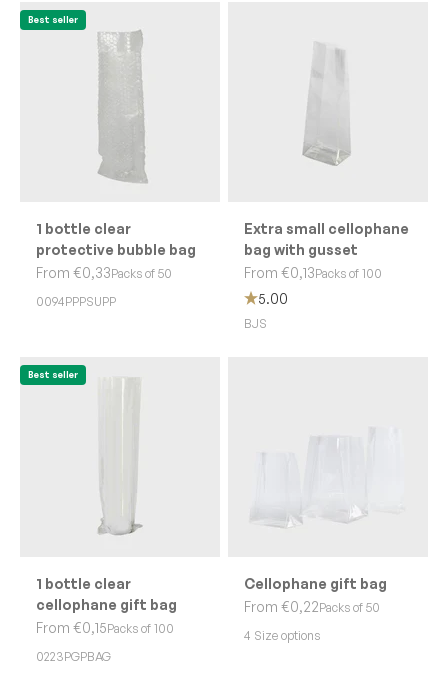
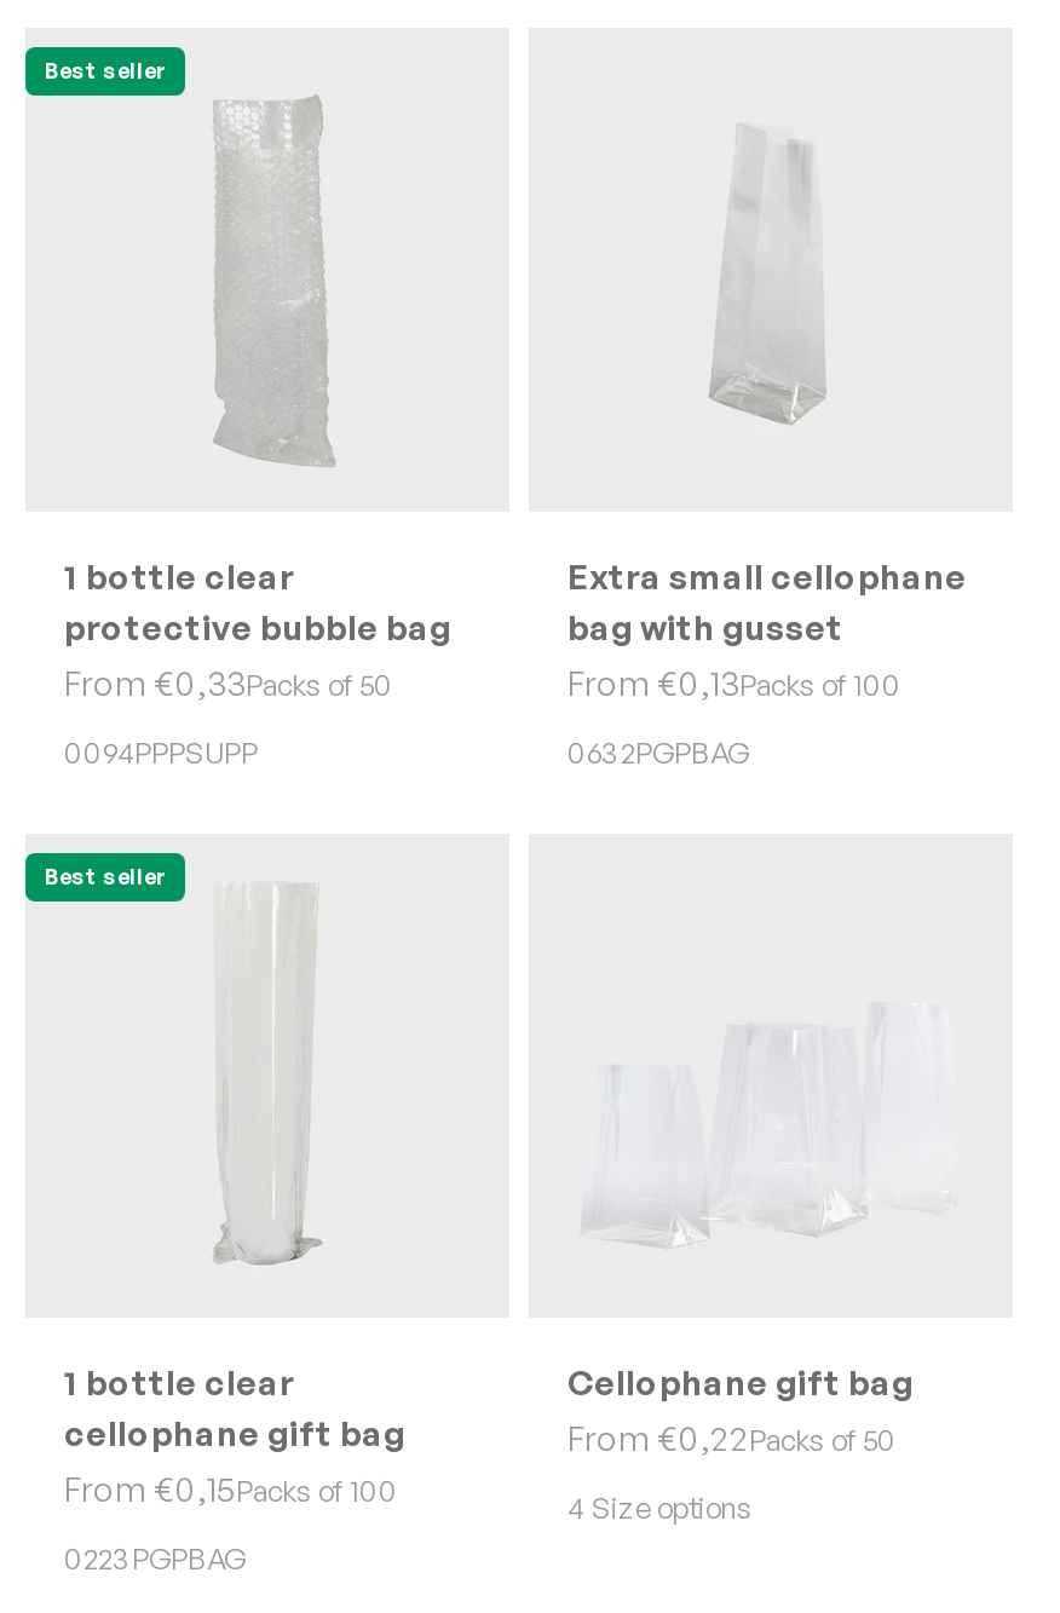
- 5.00
- BJS
+ 0632PGPBAG
